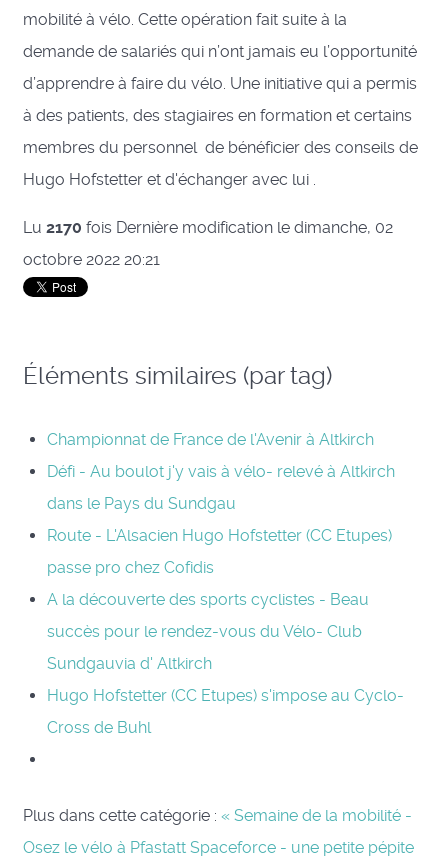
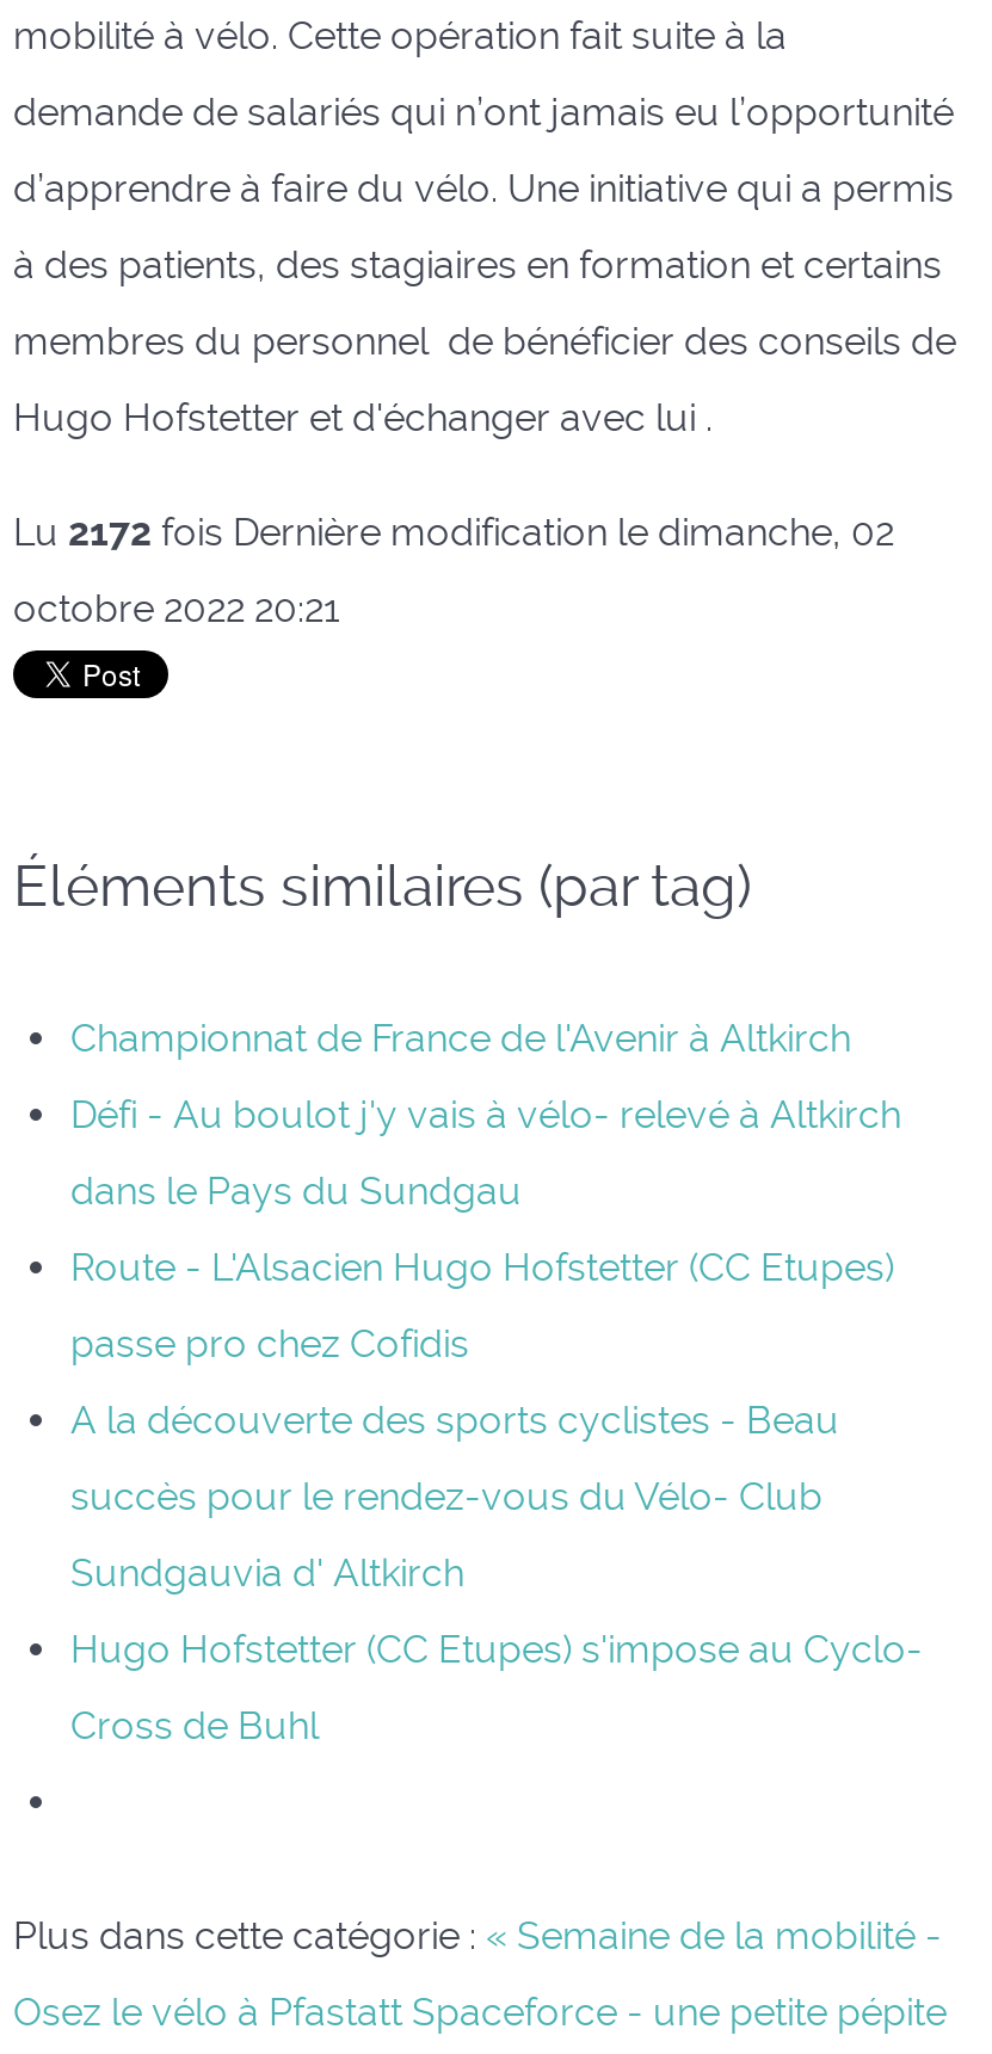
- Lu 2170 fois Dernière modification le dimanche, 02
+ Lu 2172 fois Dernière modification le dimanche, 02
